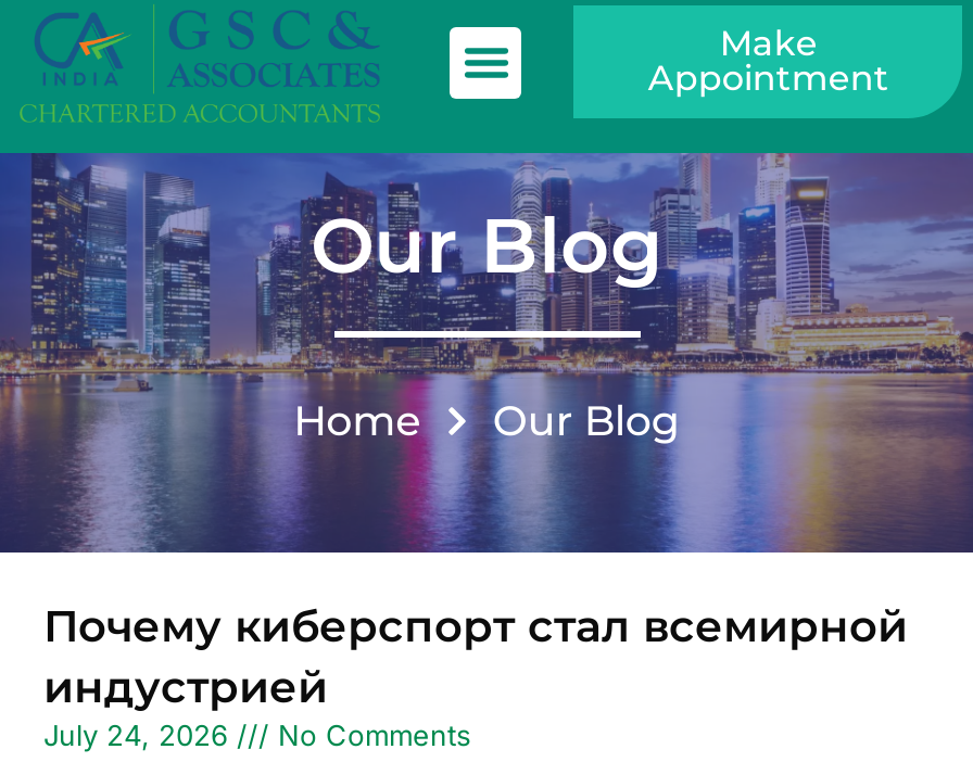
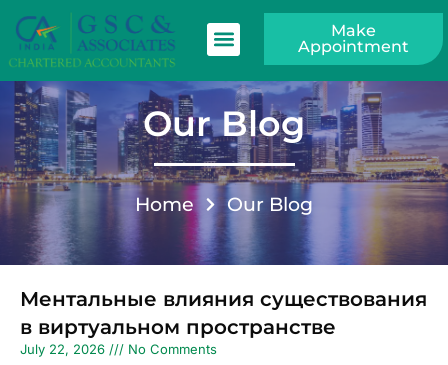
- Почему киберспорт стал всемирной
- индустрией
- July 24, 2026
+ Ментальные влияния существования
+ в виртуальном пространстве
+ July 22, 2026
